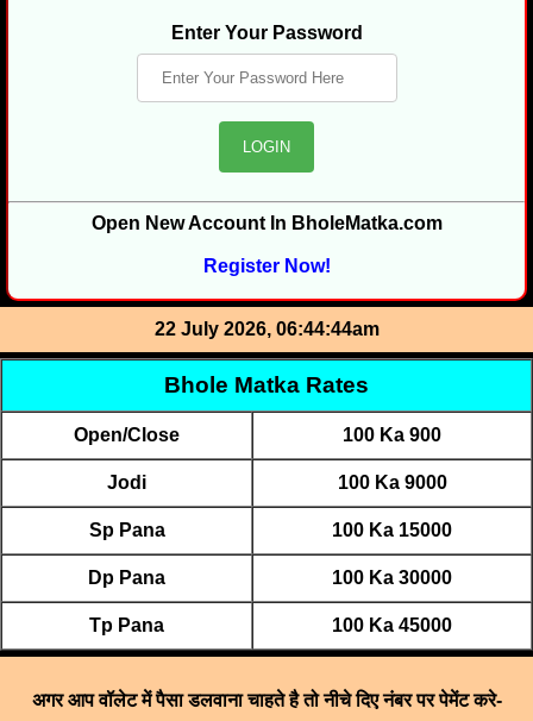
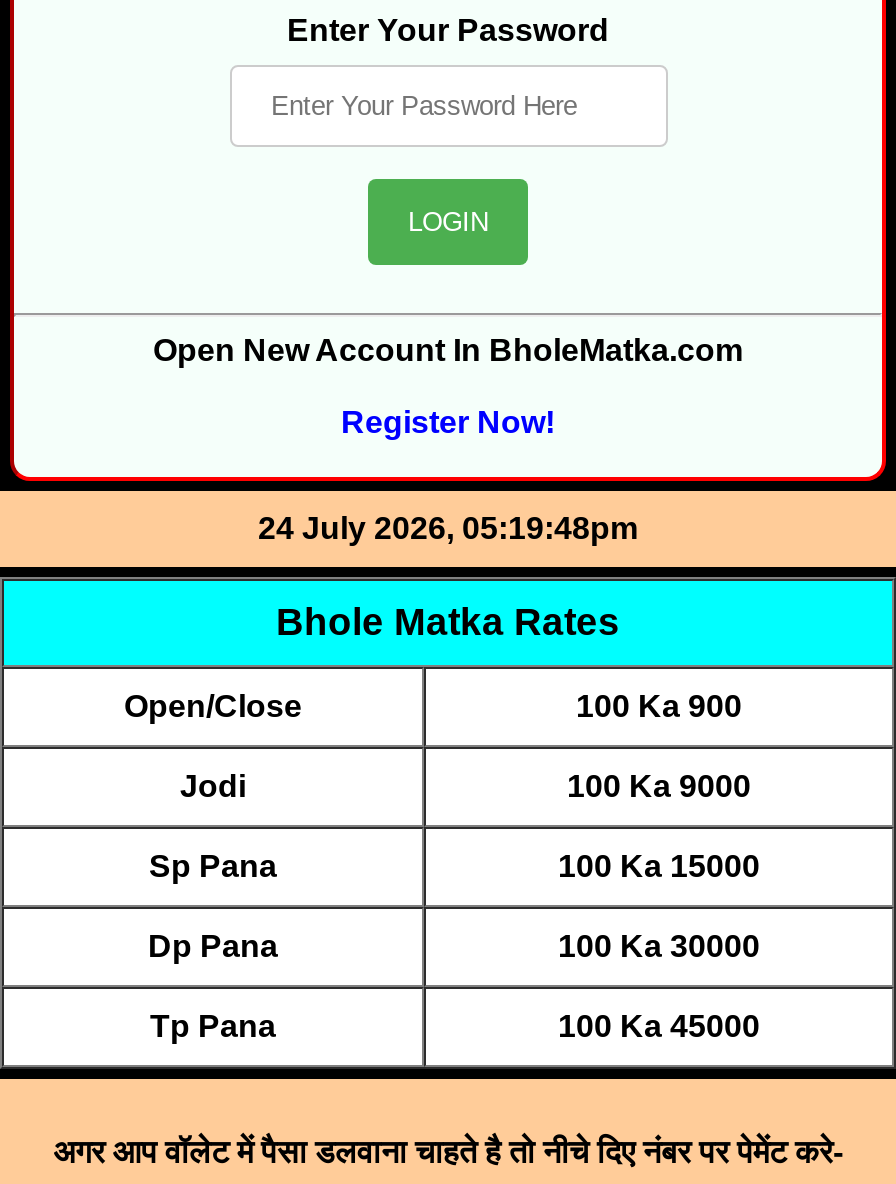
- 22 July 2026, 06:44:44am
+ 24 July 2026, 05:19:48pm
